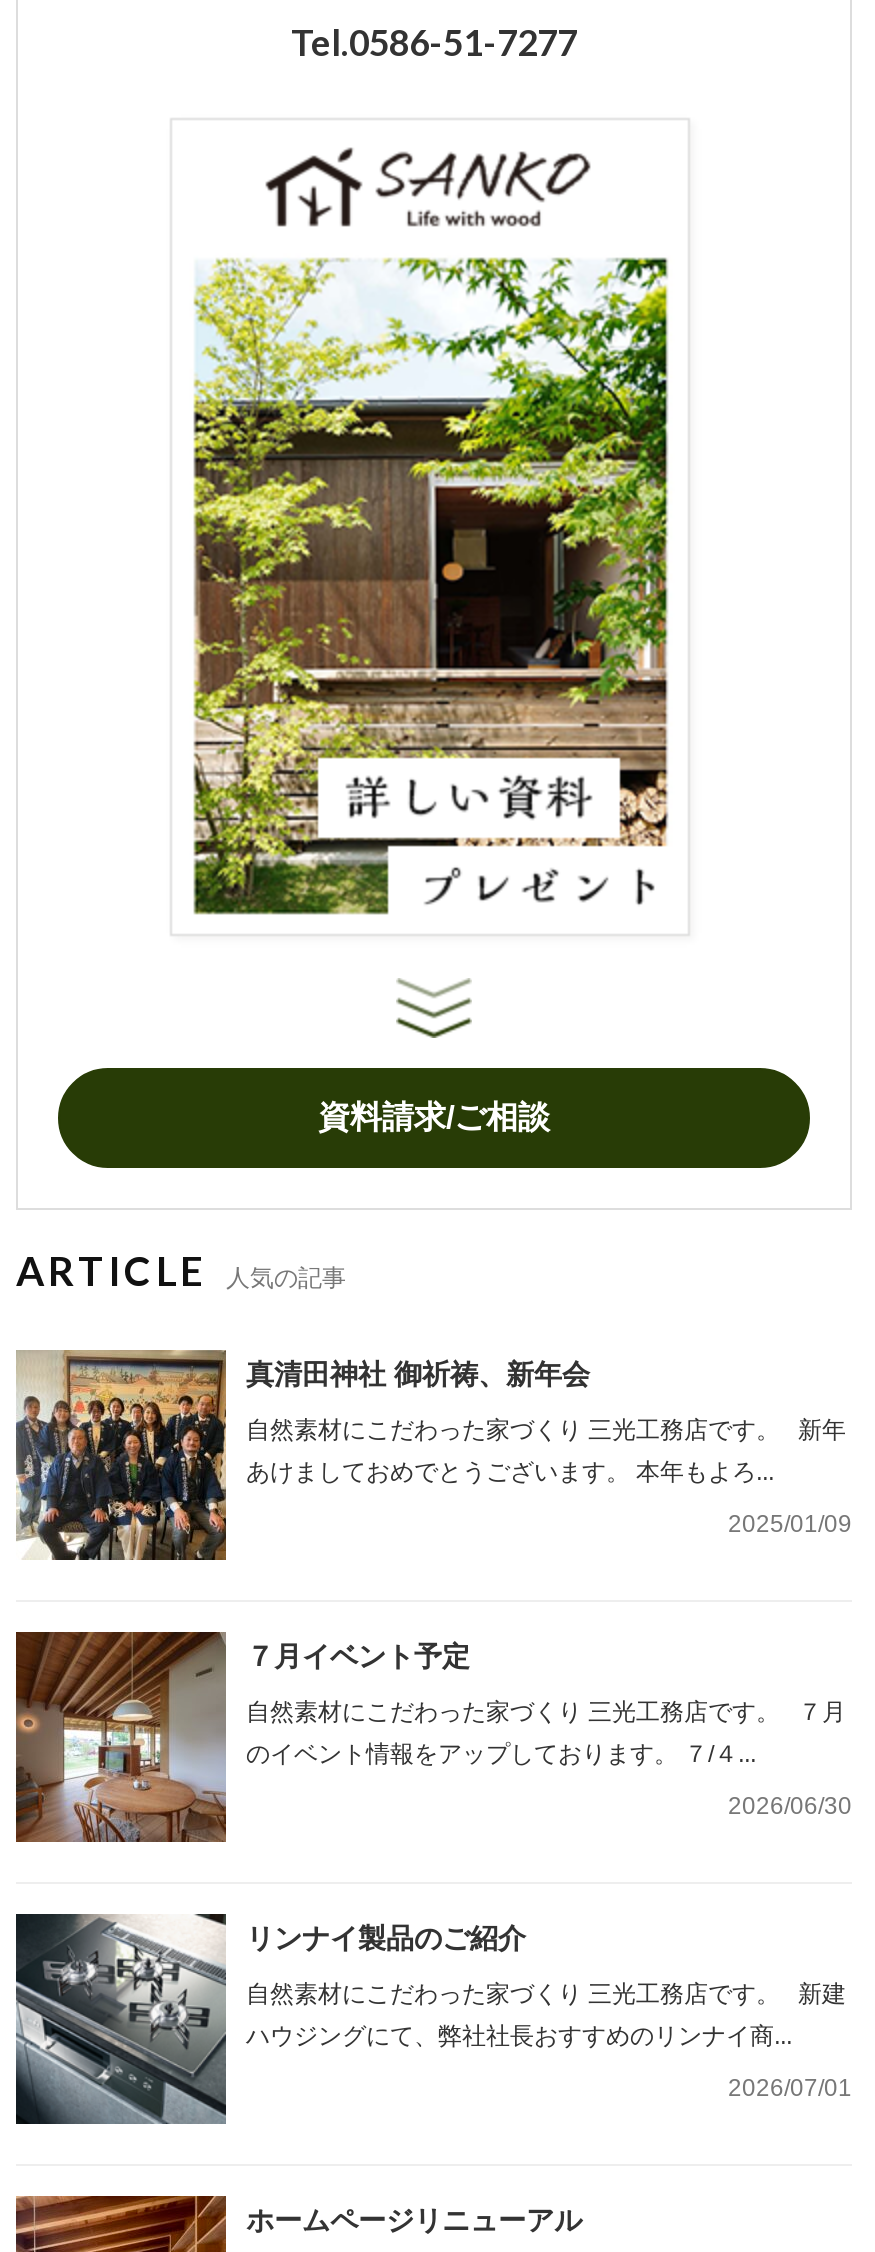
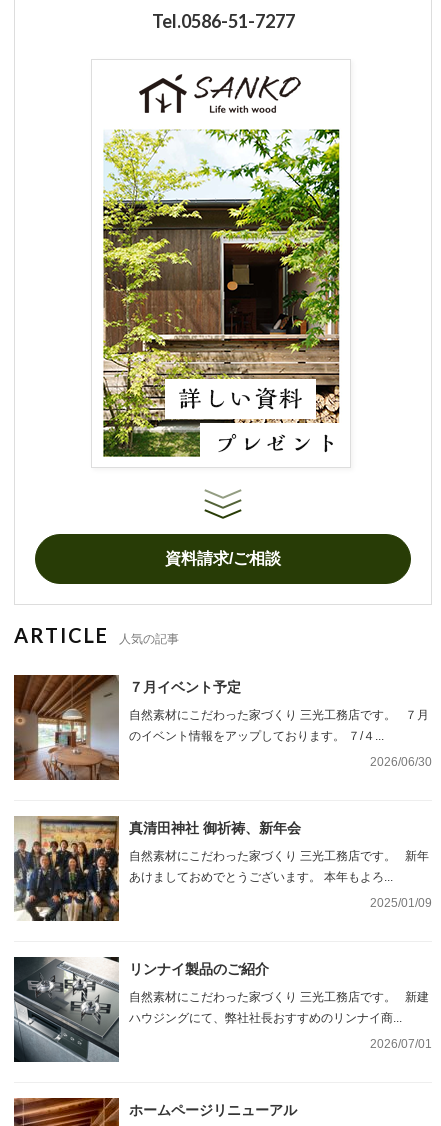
moved down: [image] | 真清田神社 御祈祷、新年会 | 自然素材にこだわった家づくり 三光工務店です。 新年 | あけましておめでとうございます。 本年もよろ... | 2025/01/09

moved up: [image] | ７月イベント予定 | 自然素材にこだわった家づくり 三光工務店です。 ７月 | 2026/06/30
